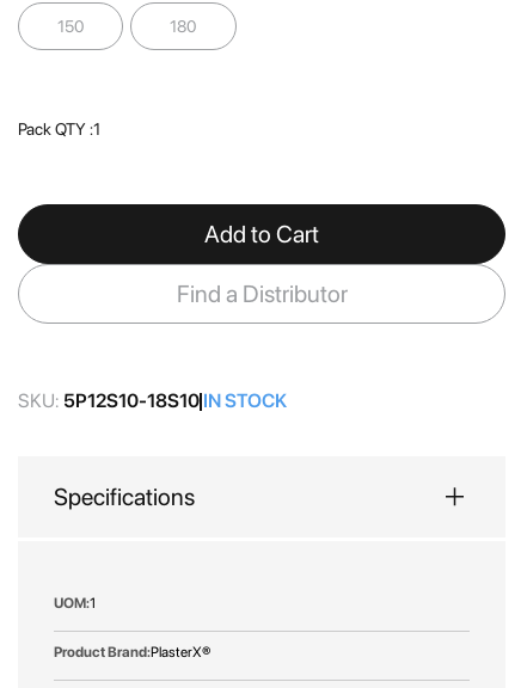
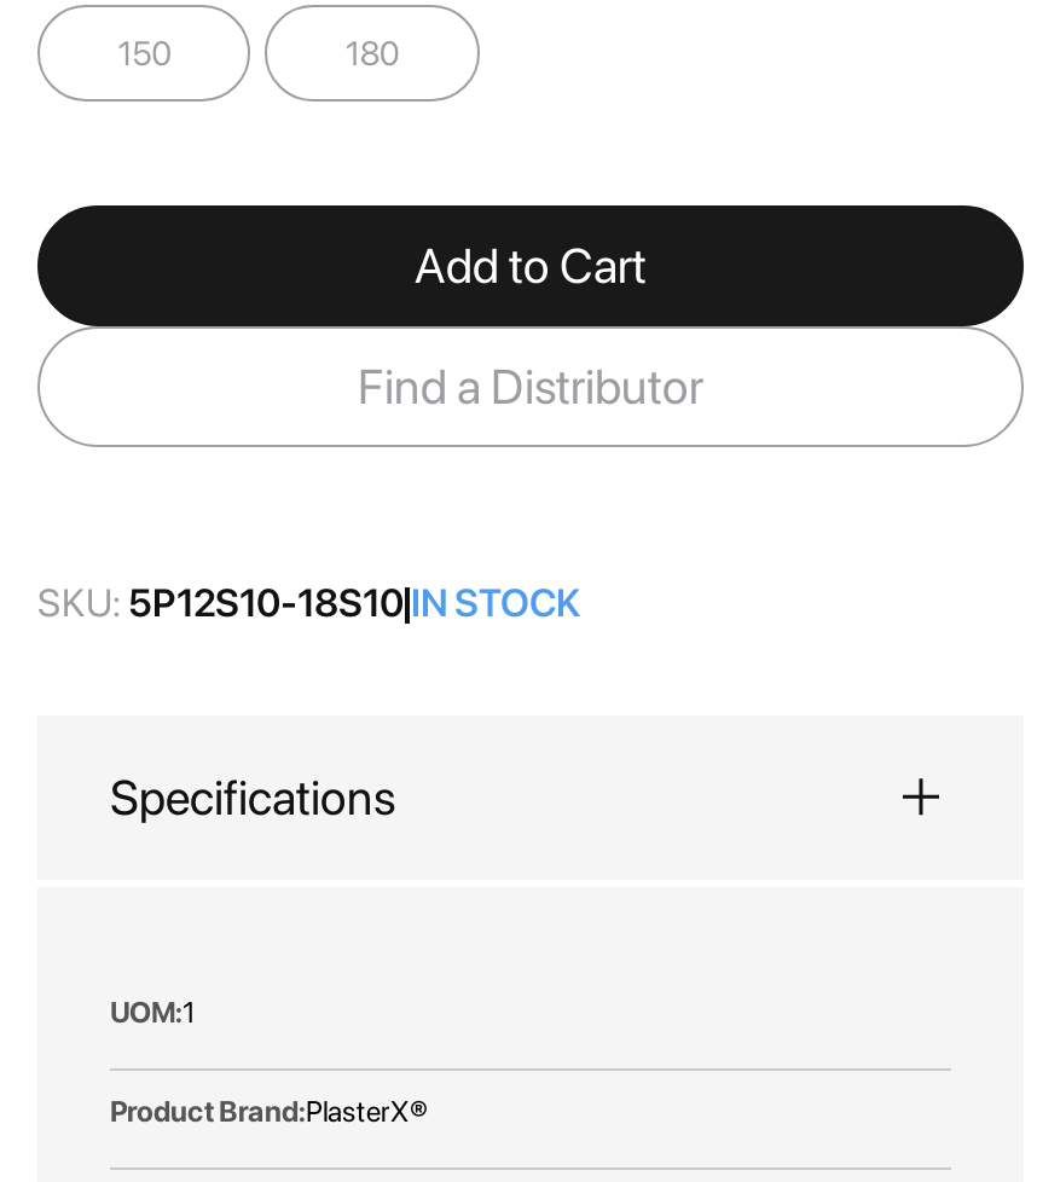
- Pack QTY : 1
